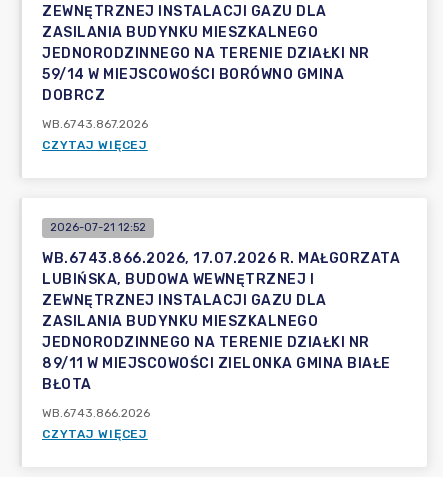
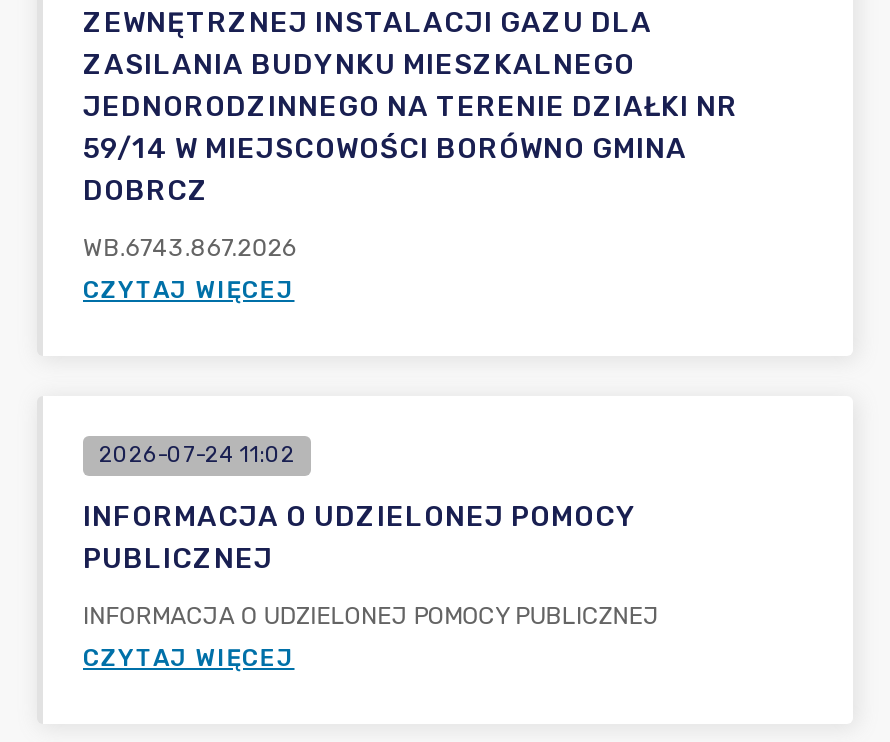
- 2026-07-21 12:52
+ 2026-07-24 11:02

- WB.6743.866.2026, 17.07.2026 R. MAŁGORZATA
- LUBIŃSKA, BUDOWA WEWNĘTRZNEJ I
- ZEWNĘTRZNEJ INSTALACJI GAZU DLA
- ZASILANIA BUDYNKU MIESZKALNEGO
- JEDNORODZINNEGO NA TERENIE DZIAŁKI NR
- 89/11 W MIEJSCOWOŚCI ZIELONKA GMINA BIAŁE
- BŁOTA
+ INFORMACJA O UDZIELONEJ POMOCY
+ PUBLICZNEJ

- WB.6743.866.2026
+ INFORMACJA O UDZIELONEJ POMOCY PUBLICZNEJ
